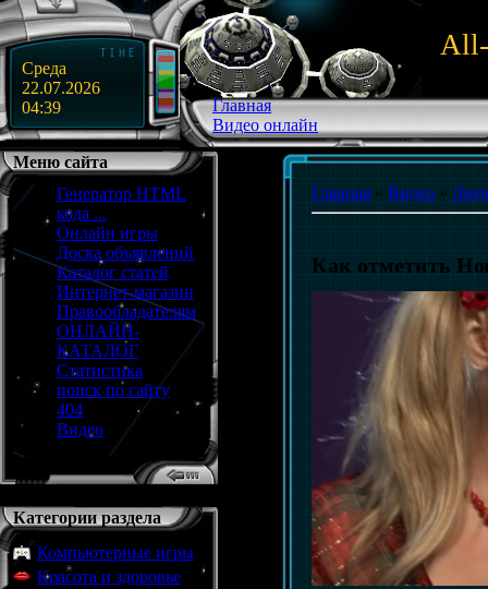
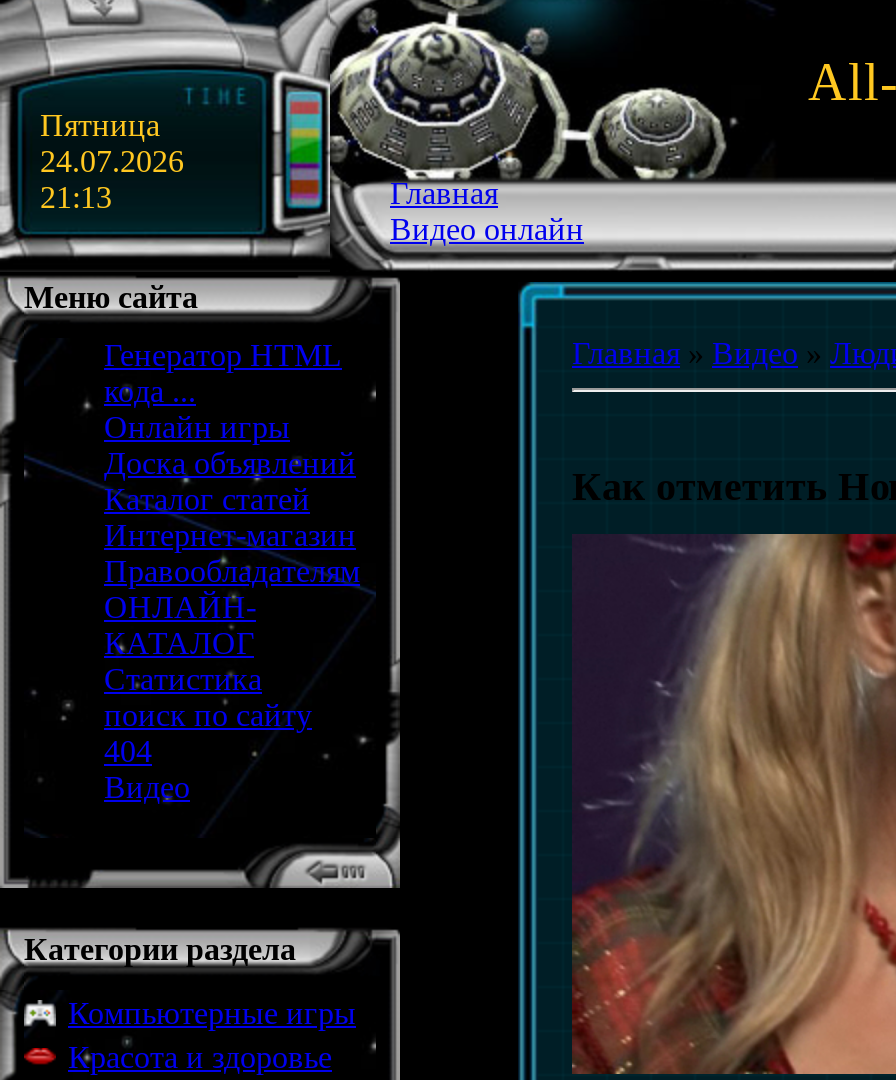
- Среда
- 22.07.2026
- 04:39
+ Пятница
+ 24.07.2026
+ 21:13
